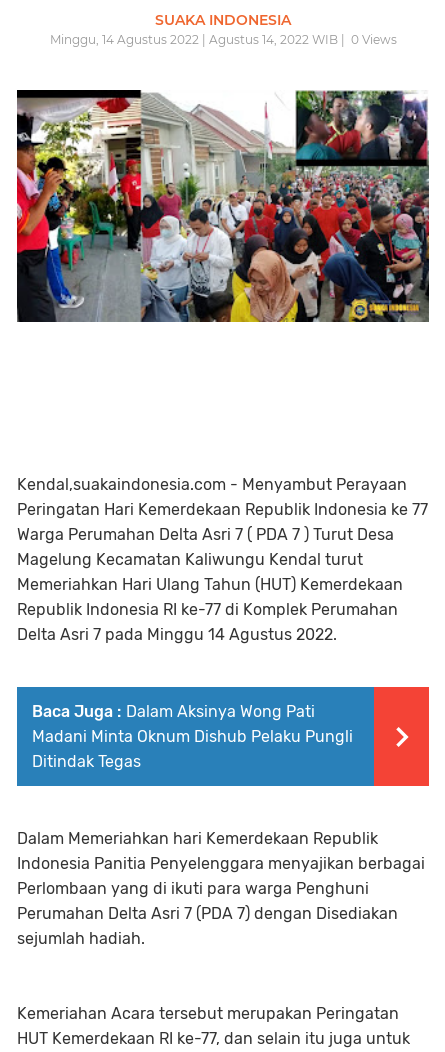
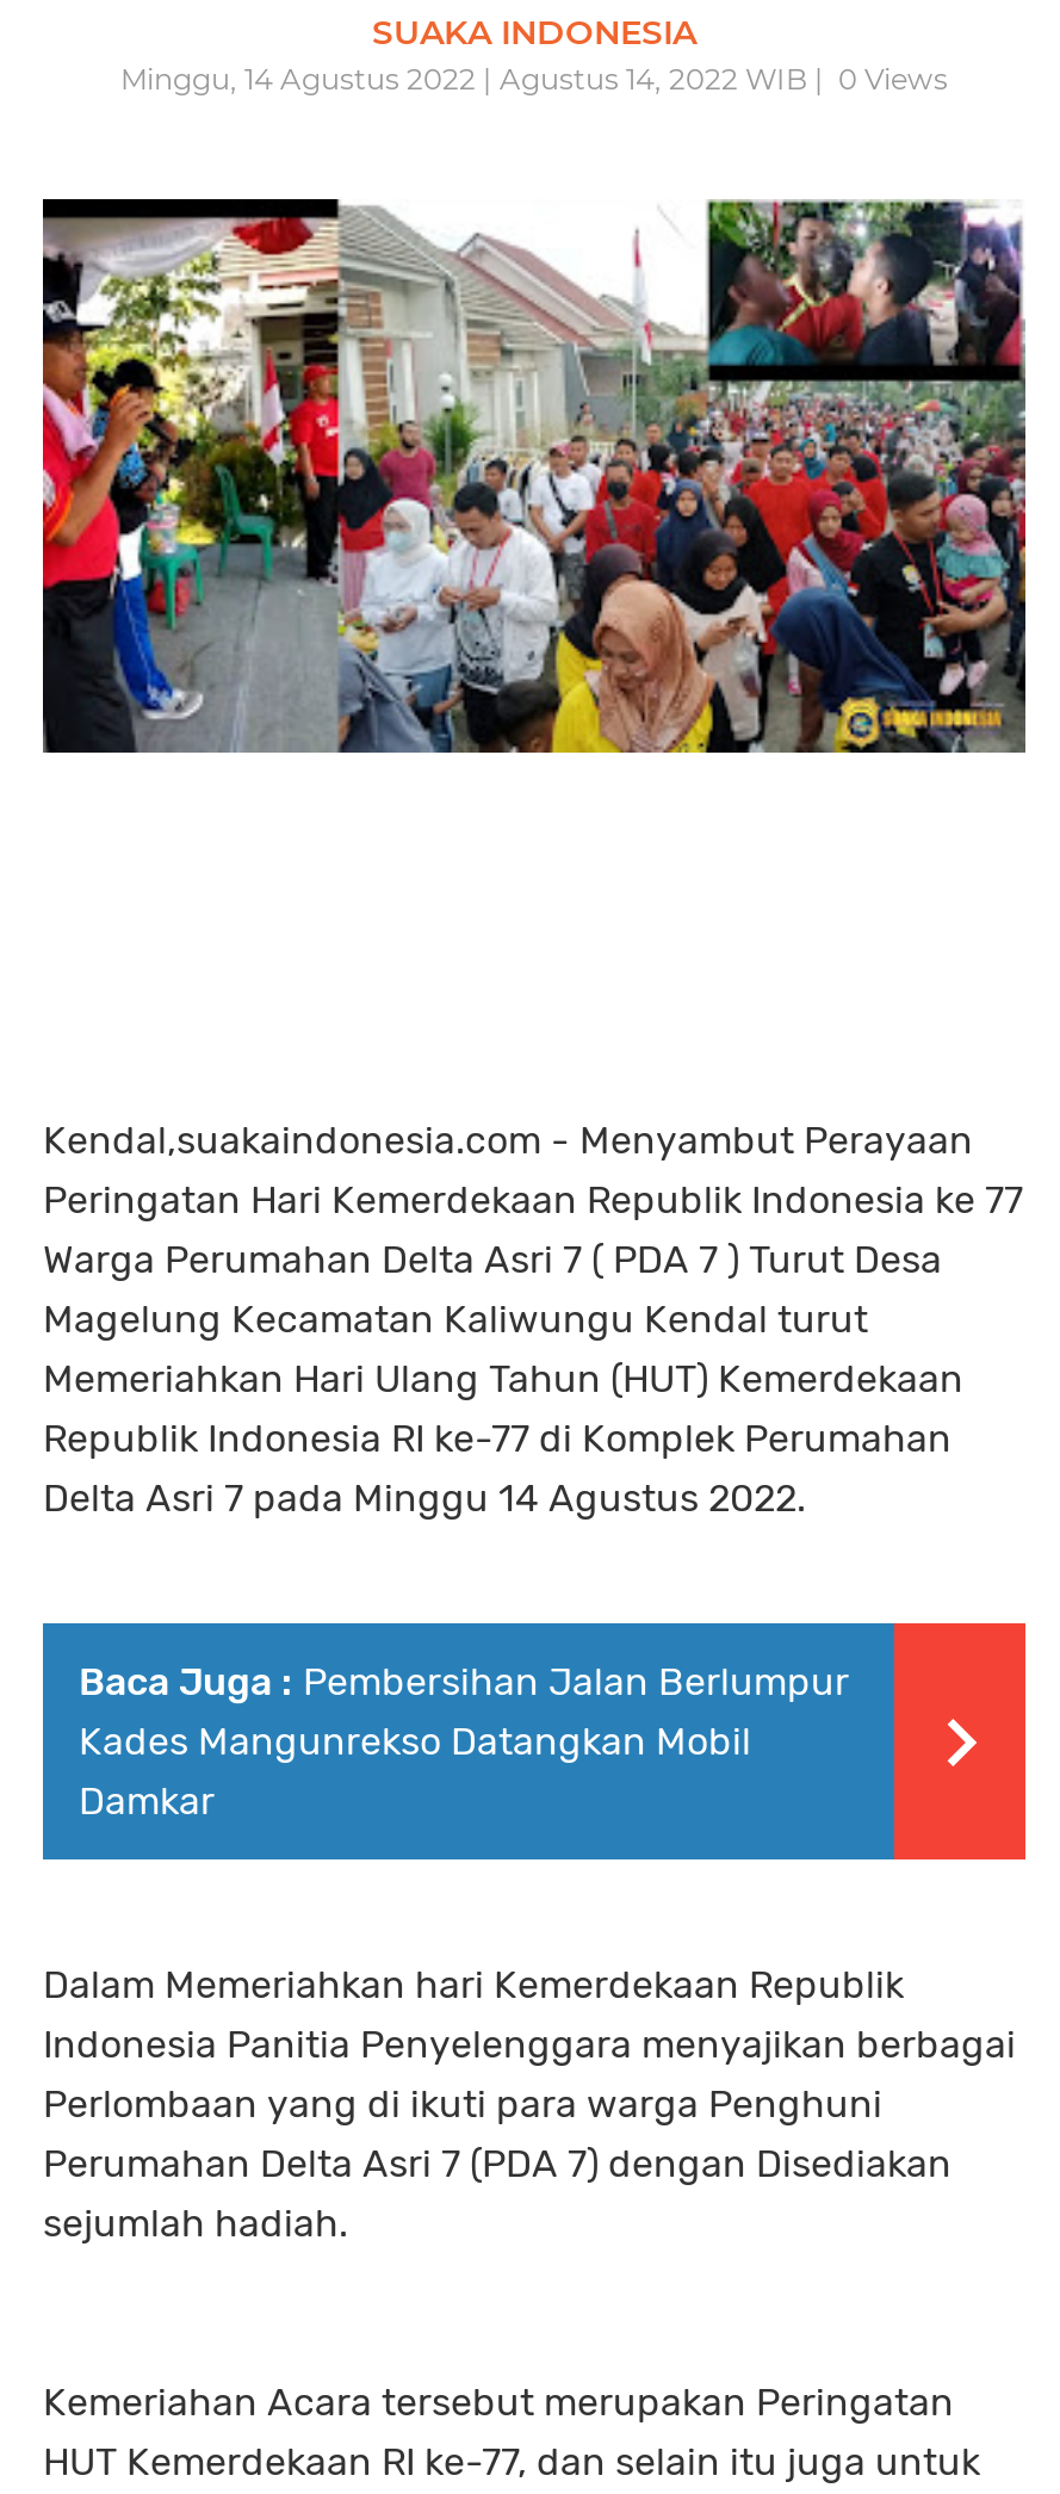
- Baca Juga : Dalam Aksinya Wong Pati
- Madani Minta Oknum Dishub Pelaku Pungli
- Ditindak Tegas
+ Baca Juga : Pembersihan Jalan Berlumpur
+ Kades Mangunrekso Datangkan Mobil
+ Damkar
